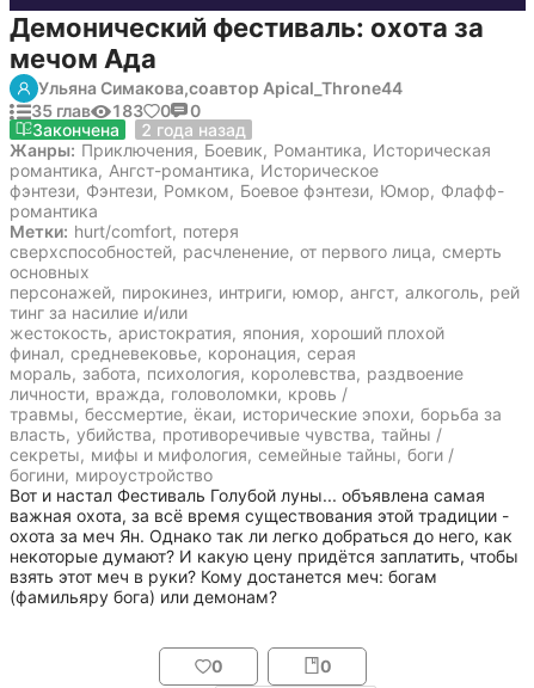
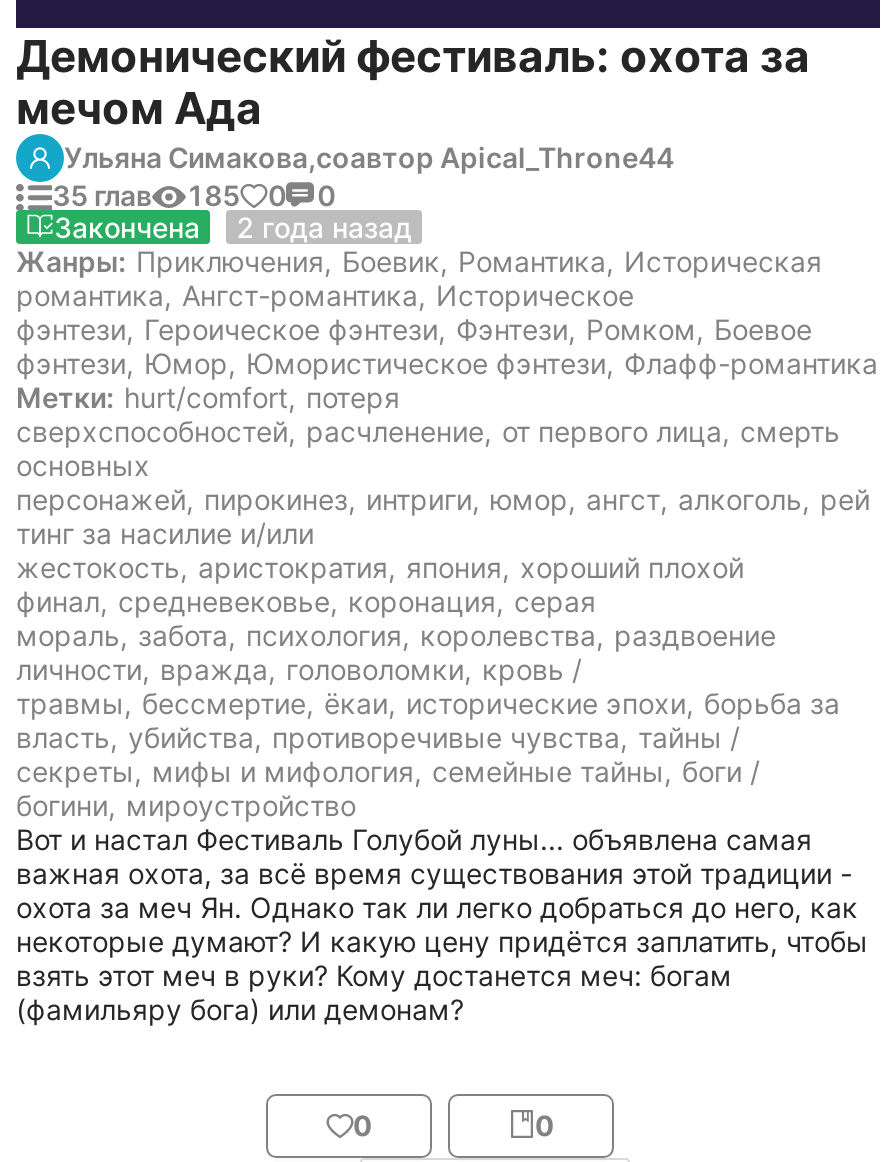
- 183
+ 185

- фэнтези, Фэнтези, Ромком, Боевое фэнтези, Юмор, Флафф-
- романтика
+ фэнтези, Героическое фэнтези, Фэнтези, Ромком, Боевое
+ фэнтези, Юмор, Юмористическое фэнтези, Флафф-романтика
